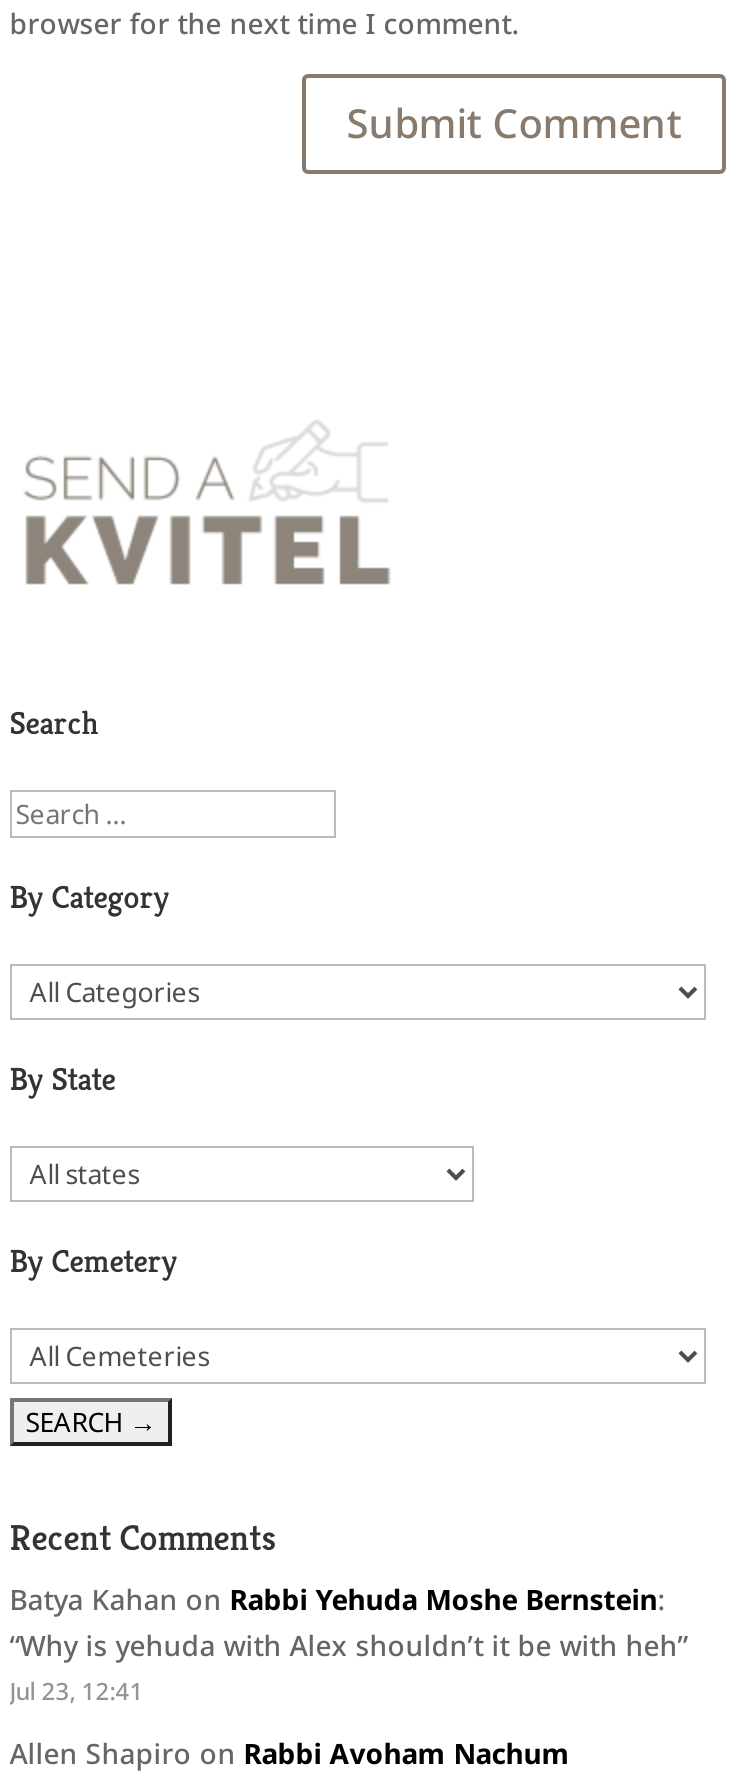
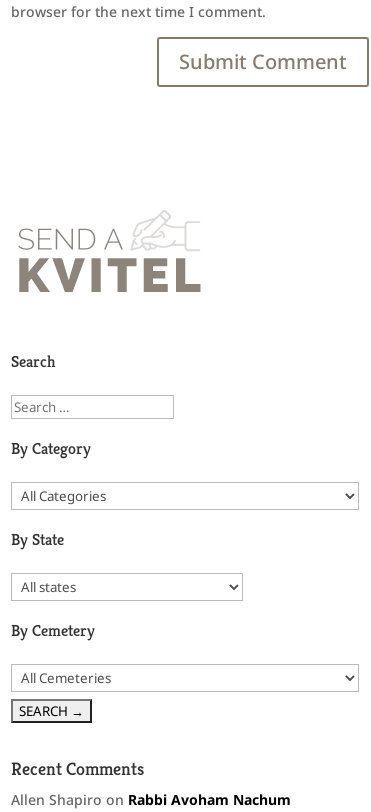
- Batya Kahan on Rabbi Yehuda Moshe Bernstein:
- “Why is yehuda with Alex shouldn’t it be with heh”
- Jul 23, 12:41
